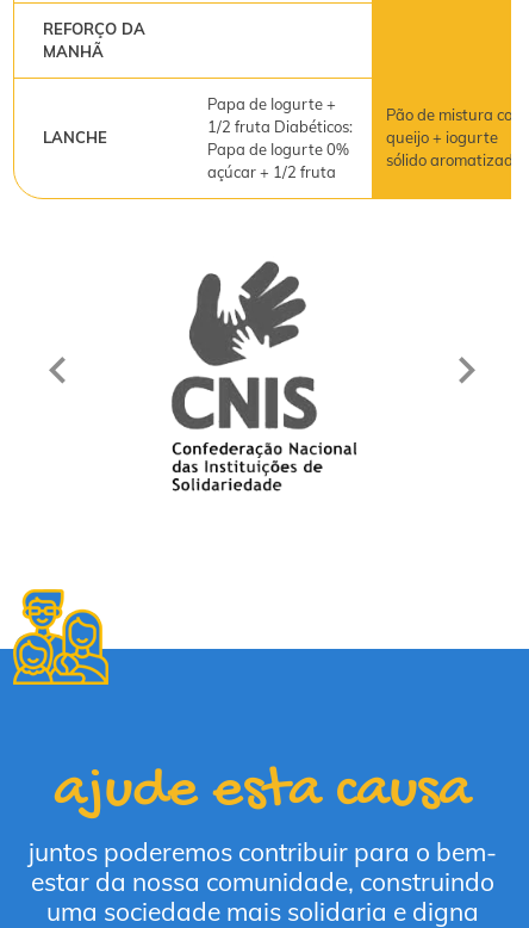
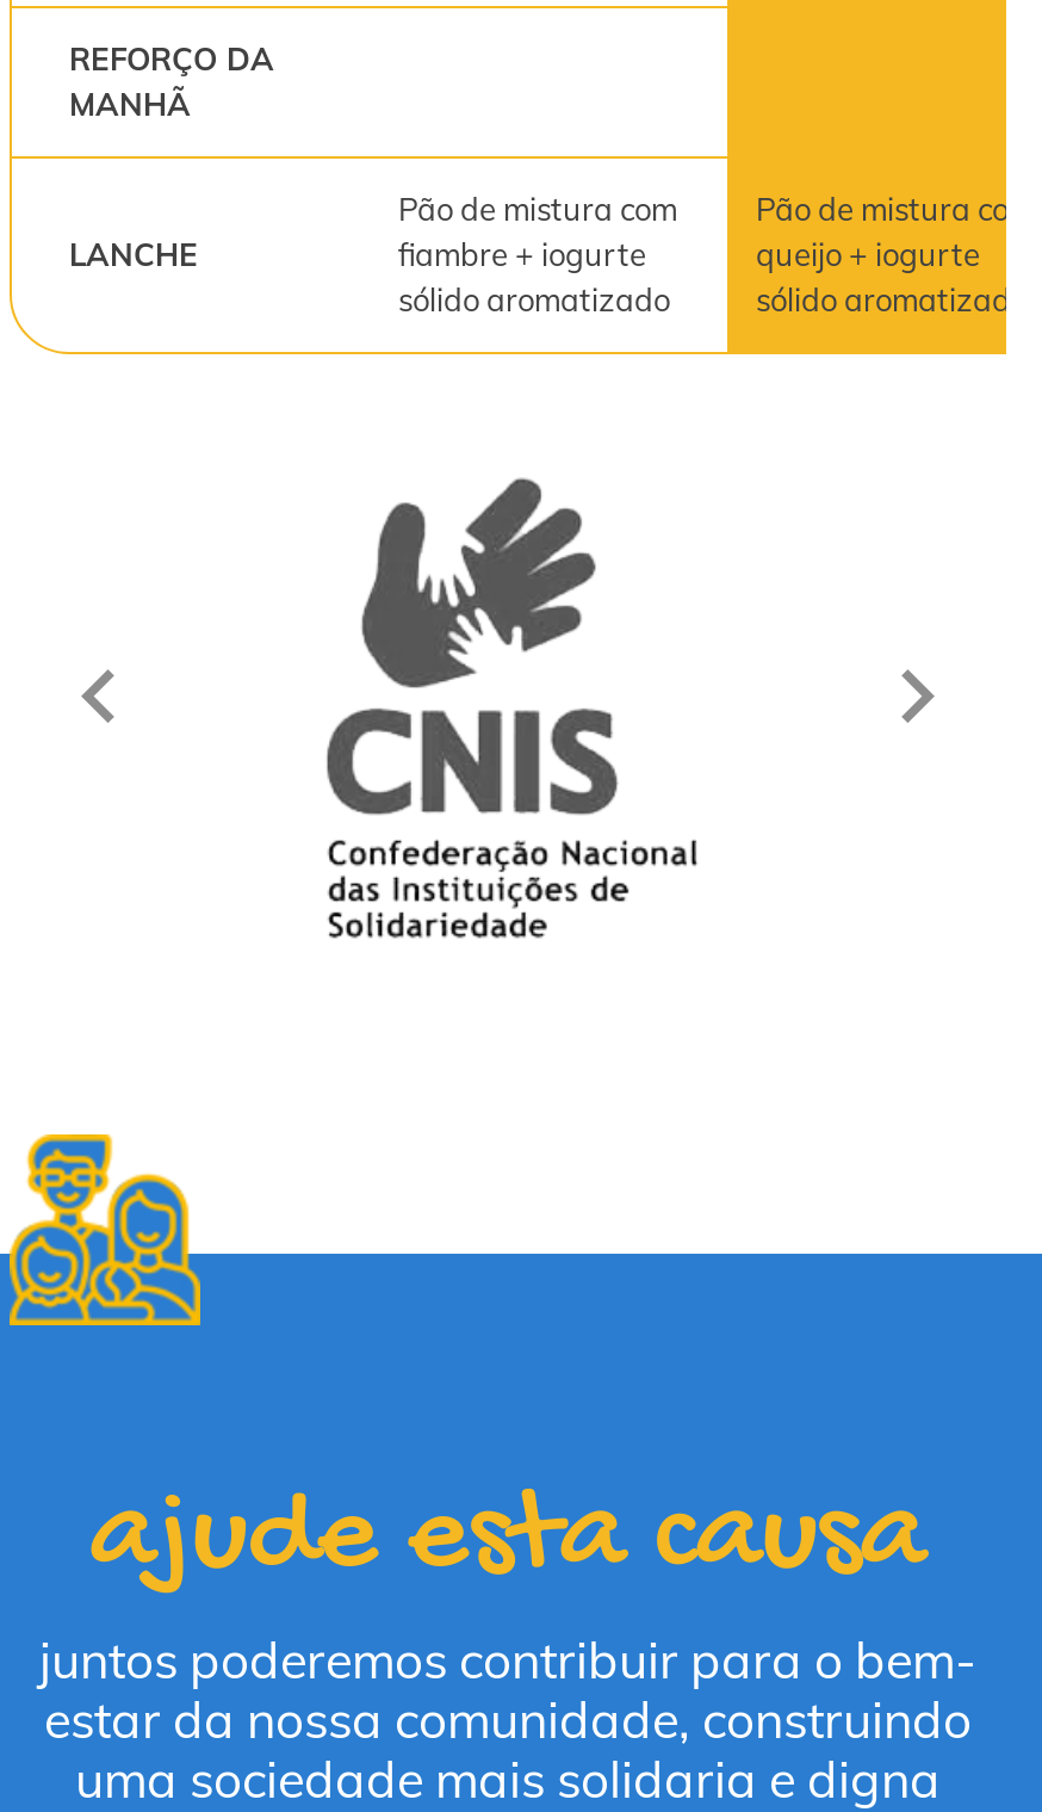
- Papa de Iogurte +
- 1/2 fruta Diabéticos:
- Papa de Iogurte 0%
- açúcar + 1/2 fruta
+ Pão de mistura com
+ fiambre + iogurte
+ sólido aromatizado
